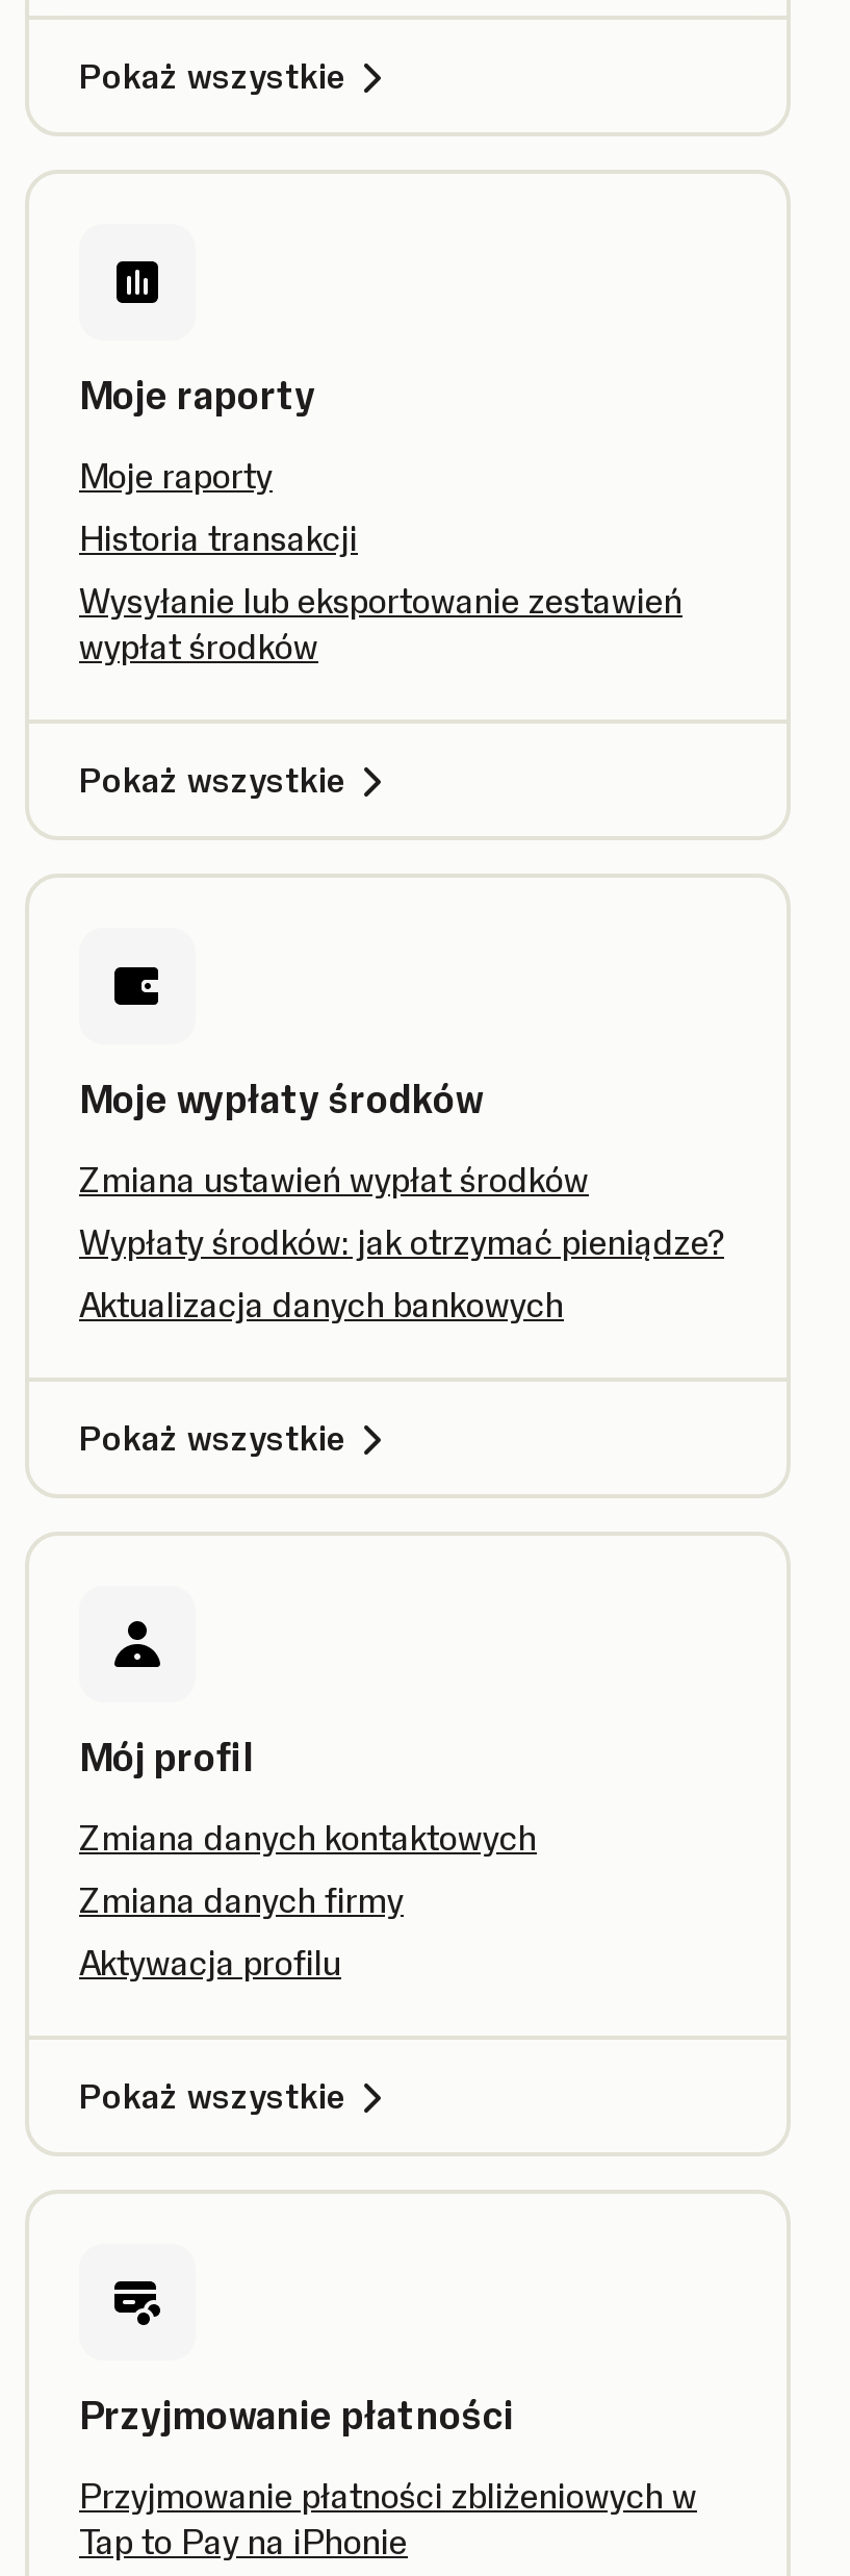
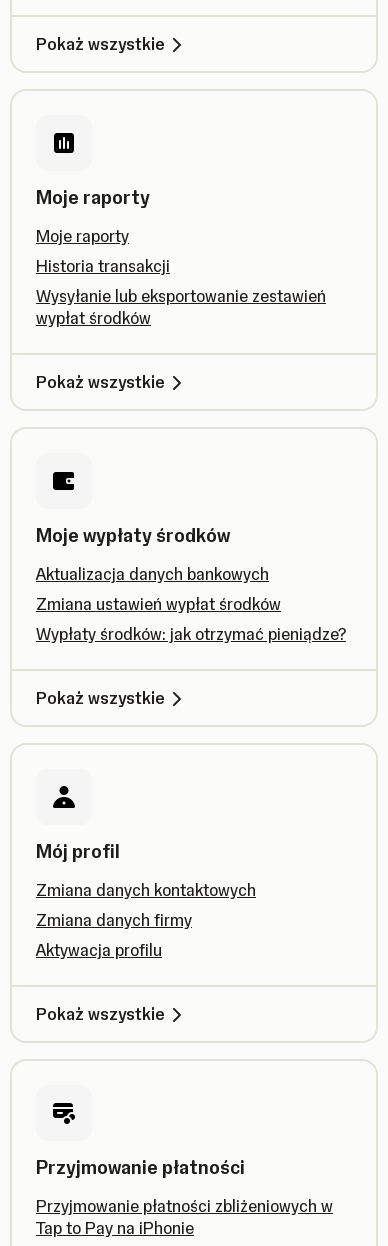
moved down: Zmiana ustawień wypłat środków | Wypłaty środków: jak otrzymać pieniądze?

moved up: Aktualizacja danych bankowych
